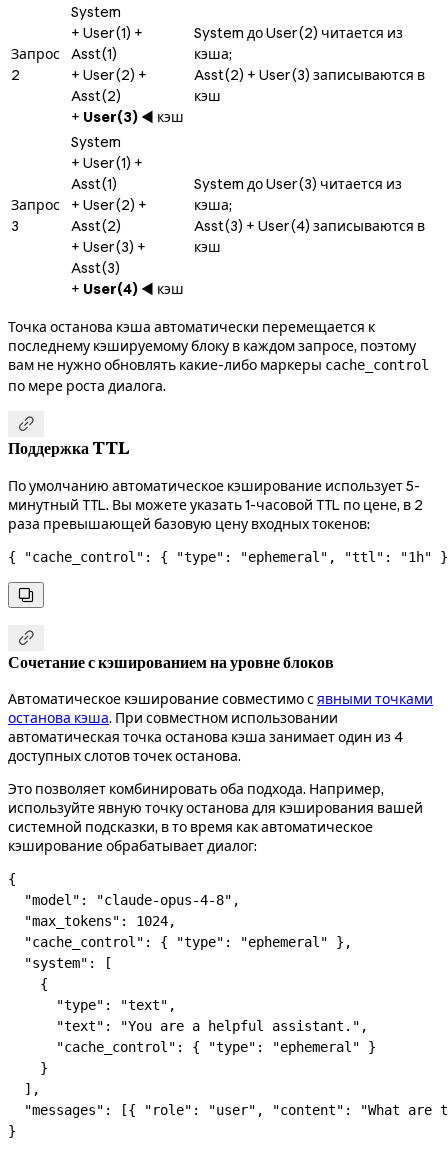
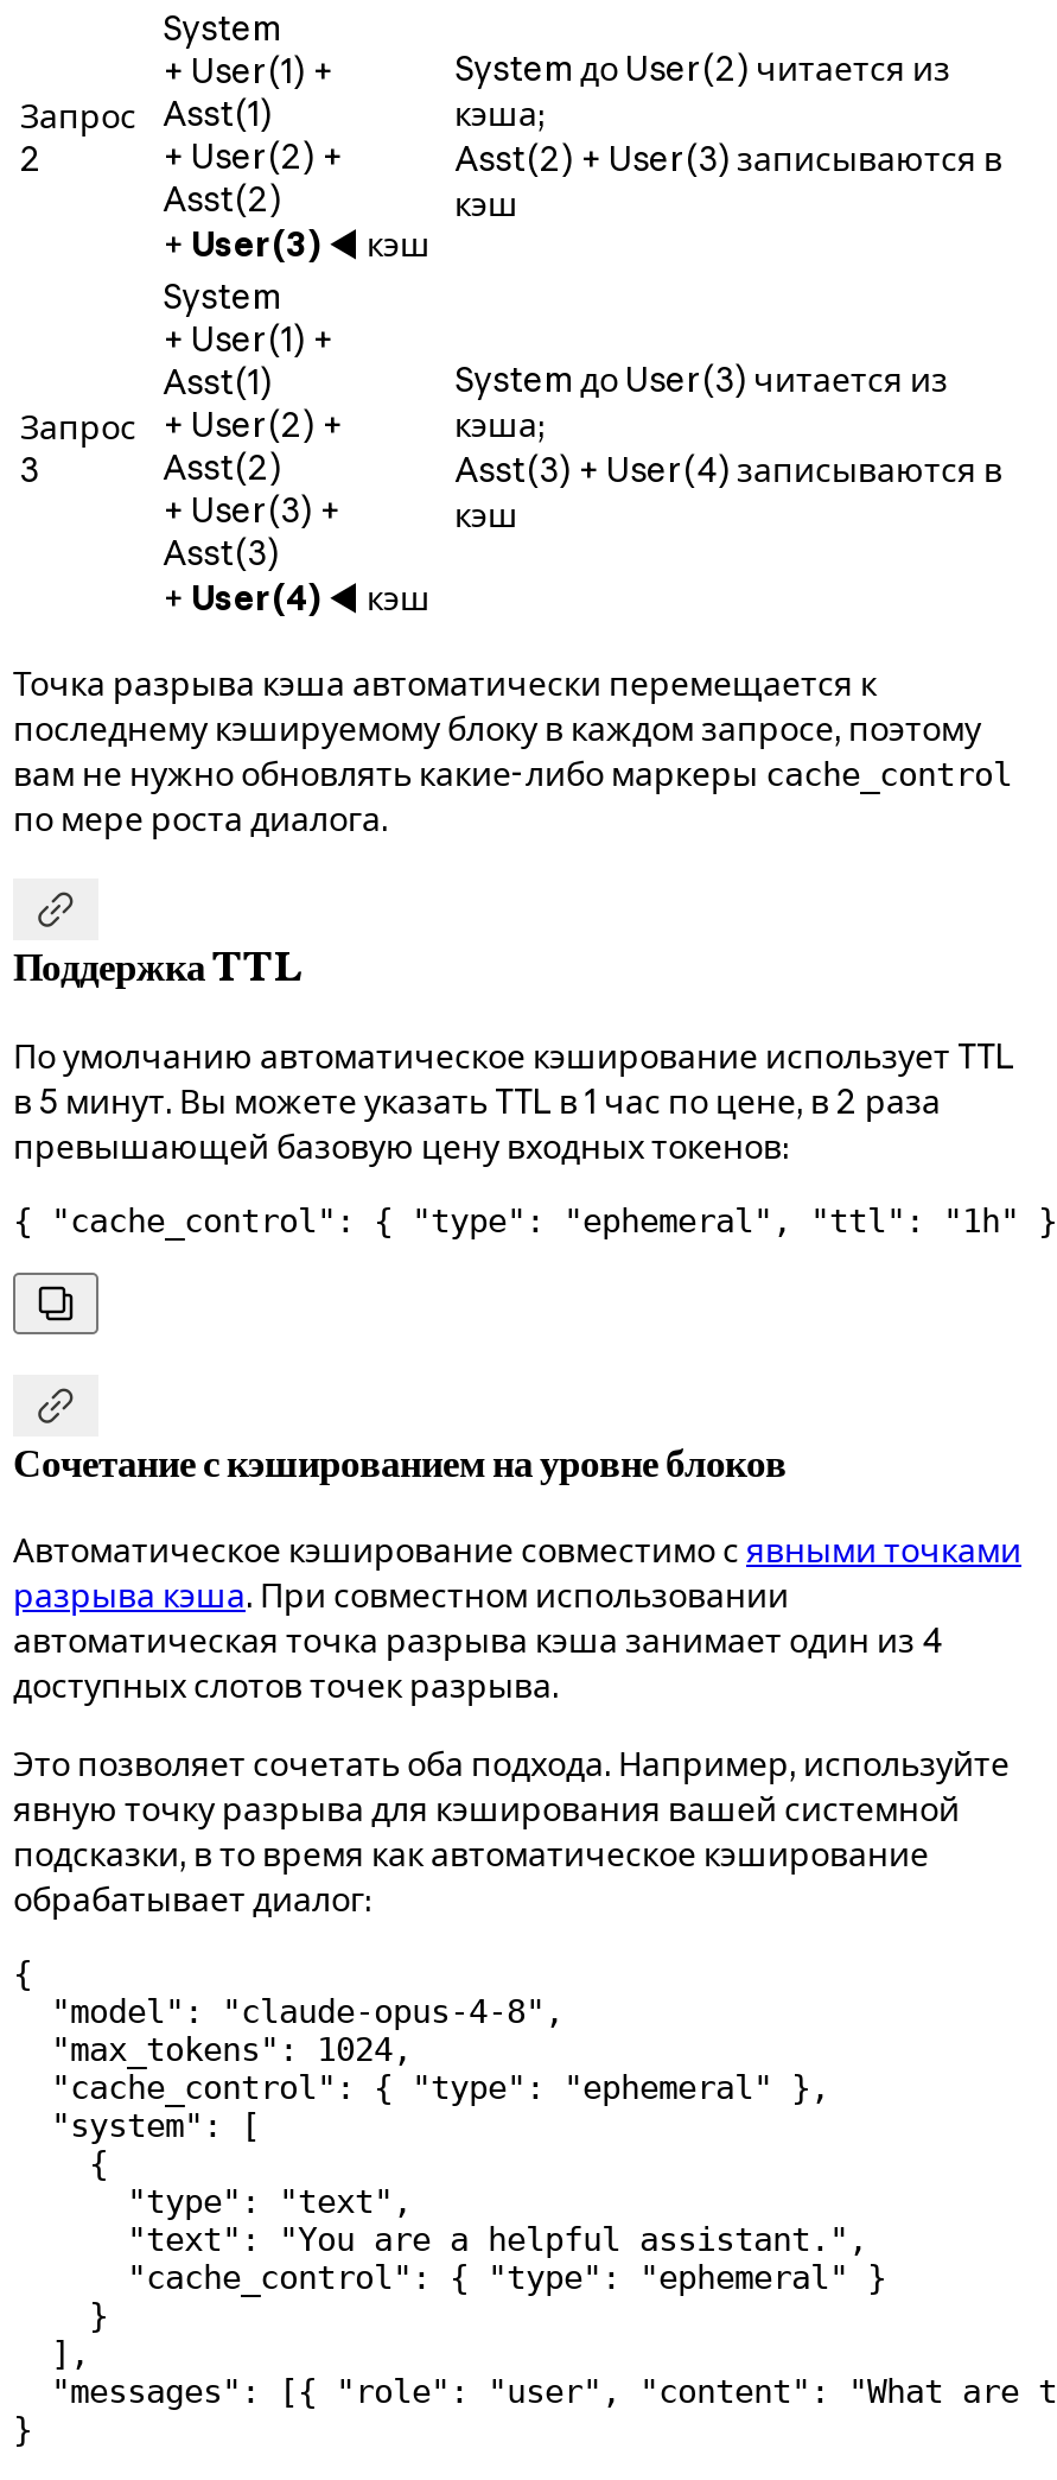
- Точка останова кэша автоматически перемещается к
+ Точка разрыва кэша автоматически перемещается к

- По умолчанию автоматическое кэширование использует 5-
- минутный TTL. Вы можете указать 1-часовой TTL по цене, в 2
- раза превышающей базовую цену входных токенов:
+ По умолчанию автоматическое кэширование использует TTL
+ в 5 минут. Вы можете указать TTL в 1 час по цене, в 2 раза
+ превышающей базовую цену входных токенов:

- останова кэша. При совместном использовании
- автоматическая точка останова кэша занимает один из 4
- доступных слотов точек останова.
+ разрыва кэша. При совместном использовании
+ автоматическая точка разрыва кэша занимает один из 4
+ доступных слотов точек разрыва.

- Это позволяет комбинировать оба подхода. Например,
- используйте явную точку останова для кэширования вашей
- системной подсказки, в то время как автоматическое
- кэширование обрабатывает диалог:
+ Это позволяет сочетать оба подхода. Например, используйте
+ явную точку разрыва для кэширования вашей системной
+ подсказки, в то время как автоматическое кэширование
+ обрабатывает диалог:
